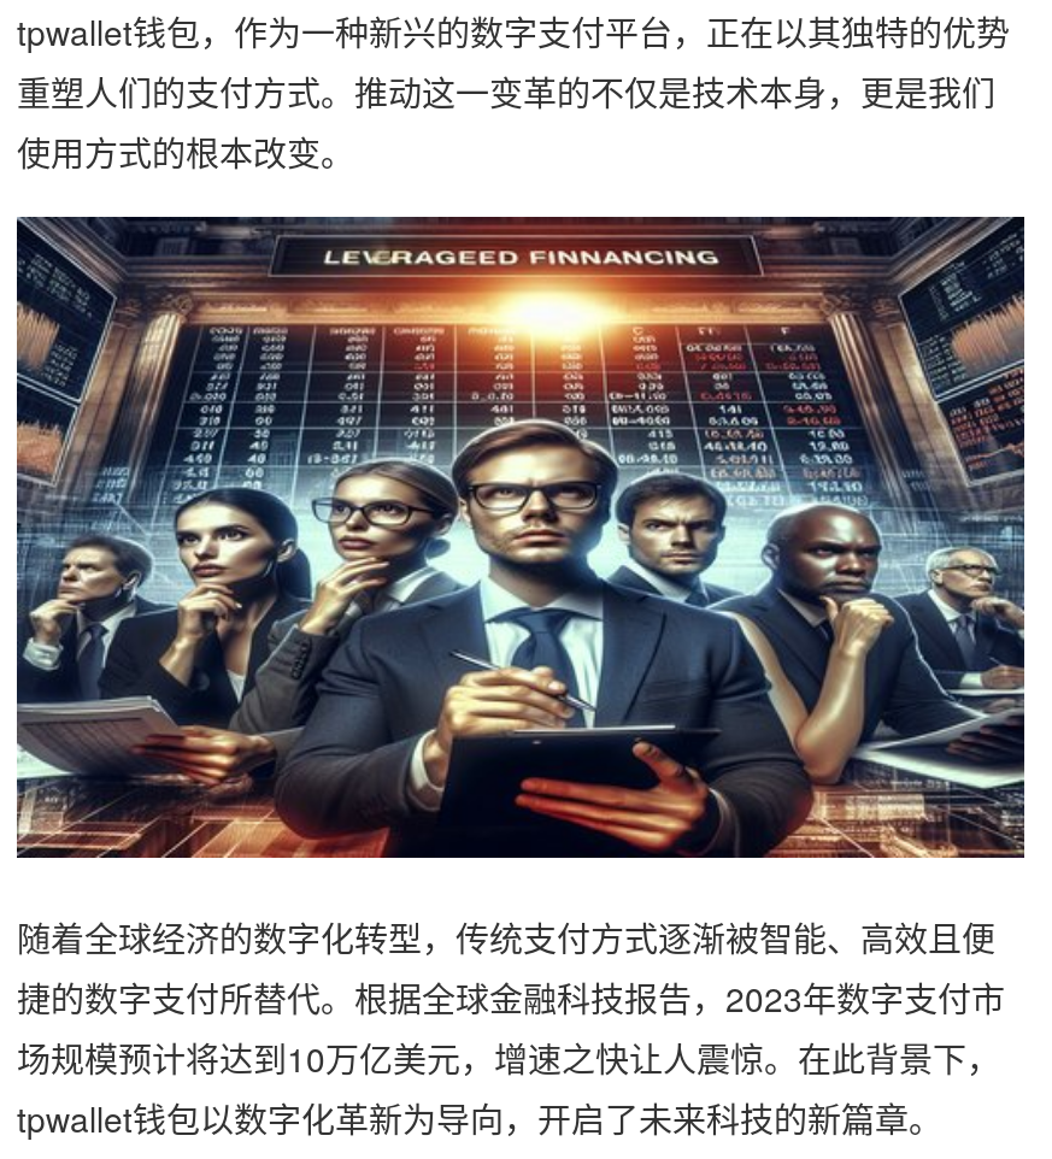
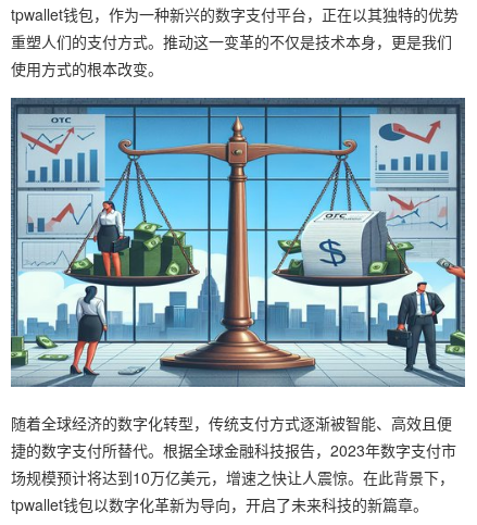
- [image]
+ [image]
